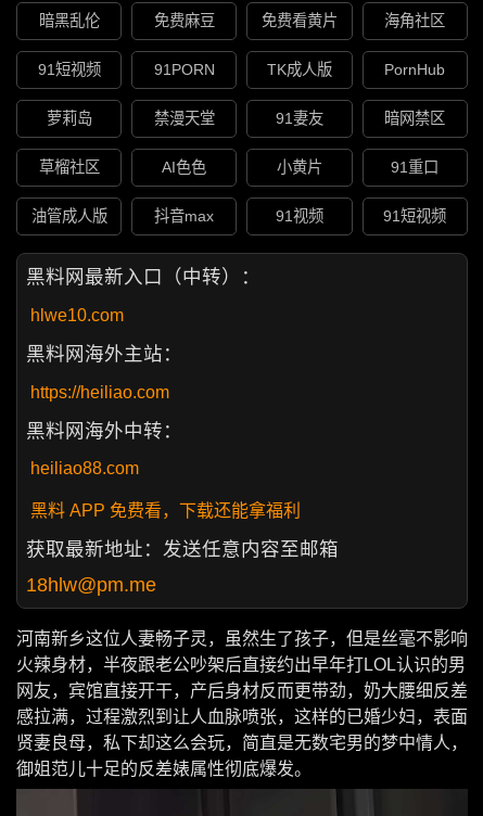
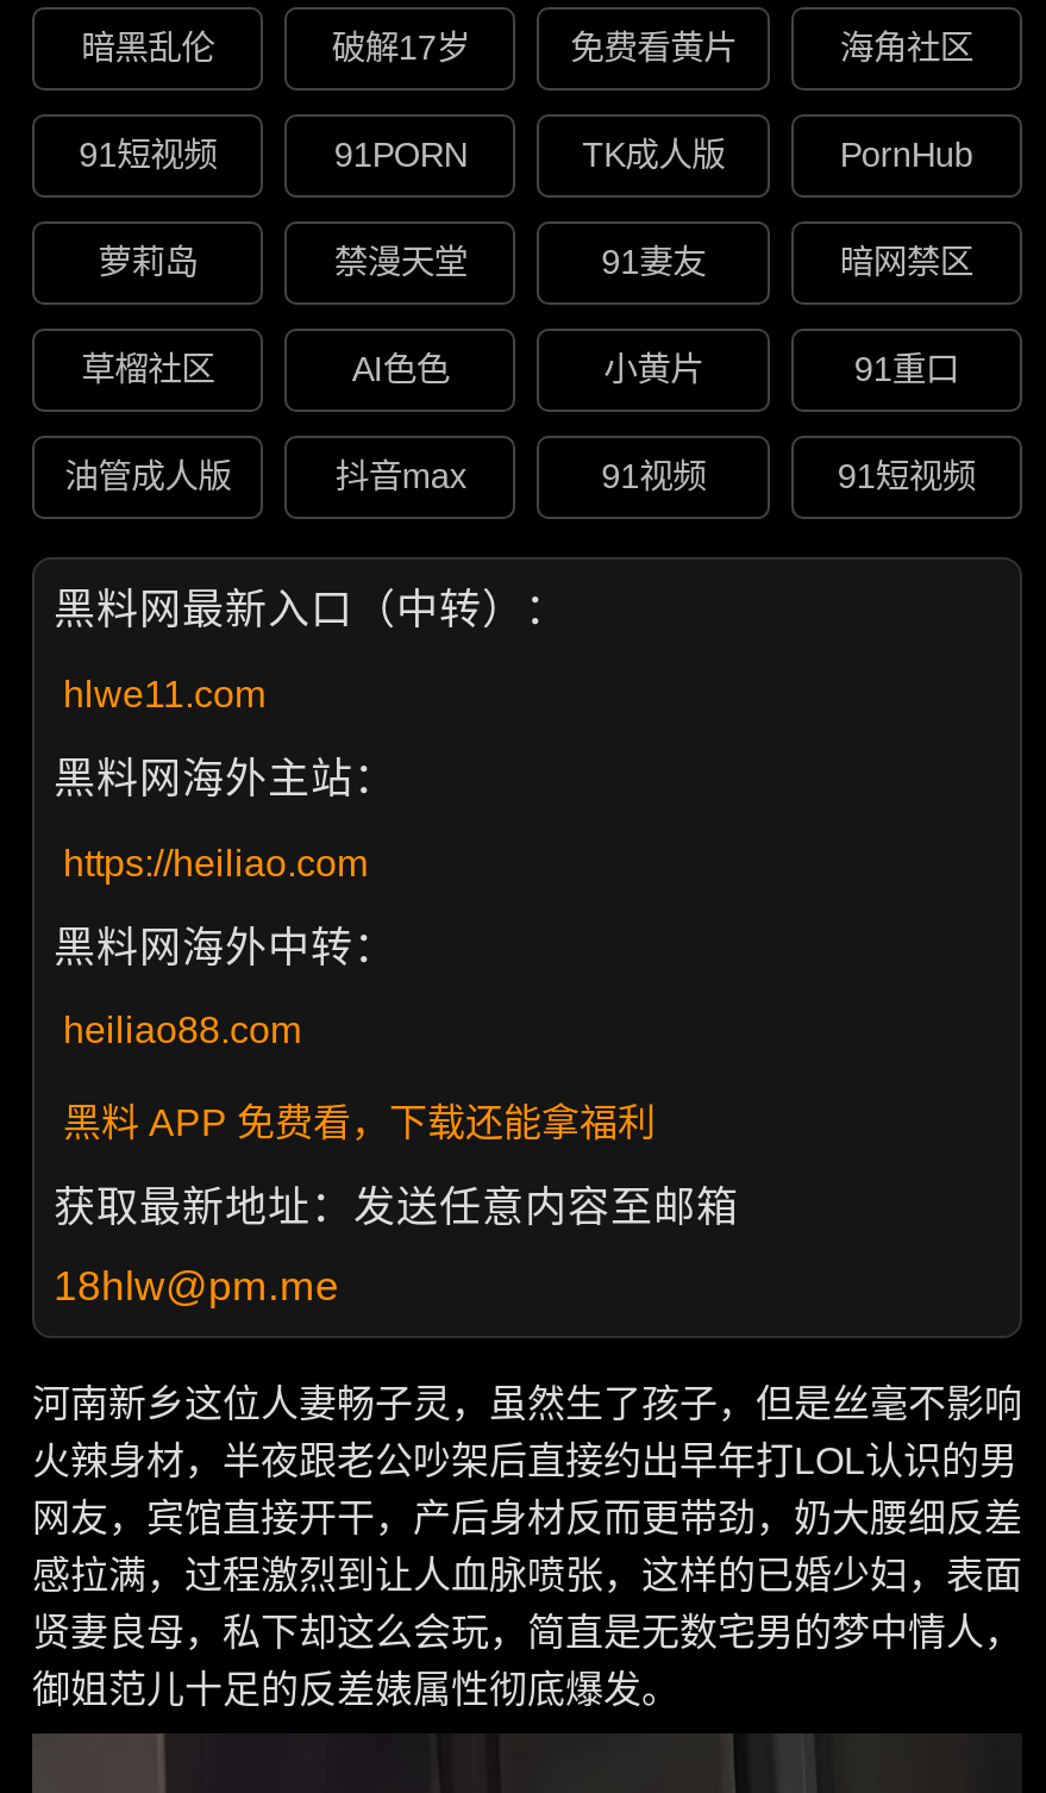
- 免费麻豆
+ 破解17岁

- hlwe10.com
+ hlwe11.com
